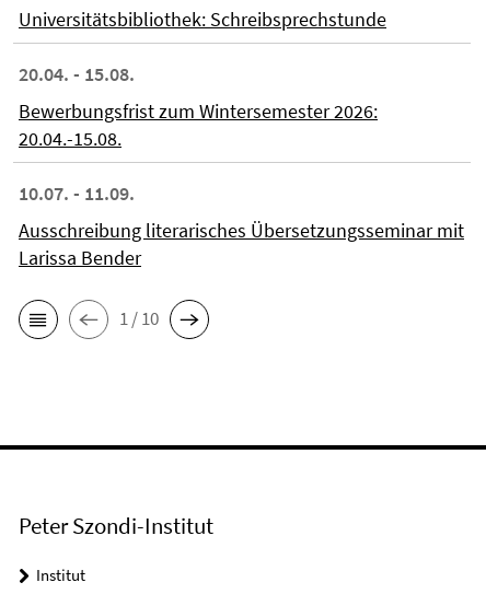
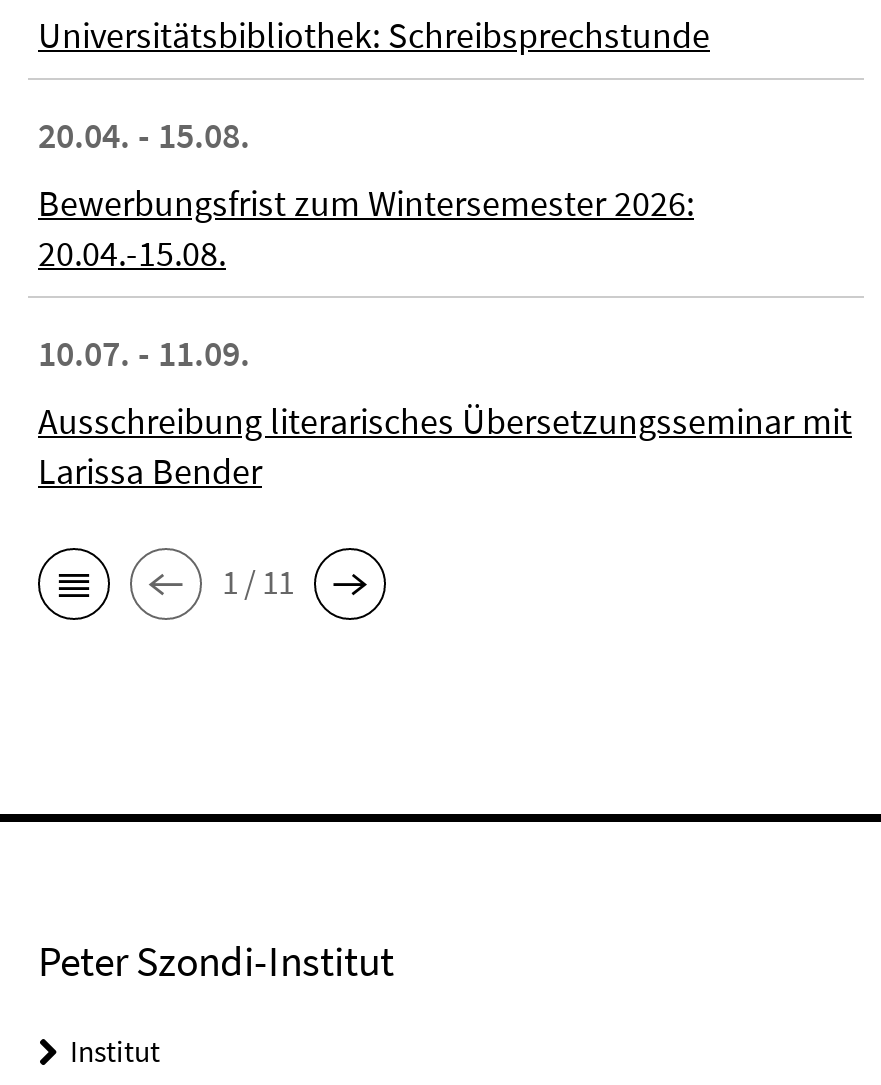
- 1 / 10
+ 1 / 11
